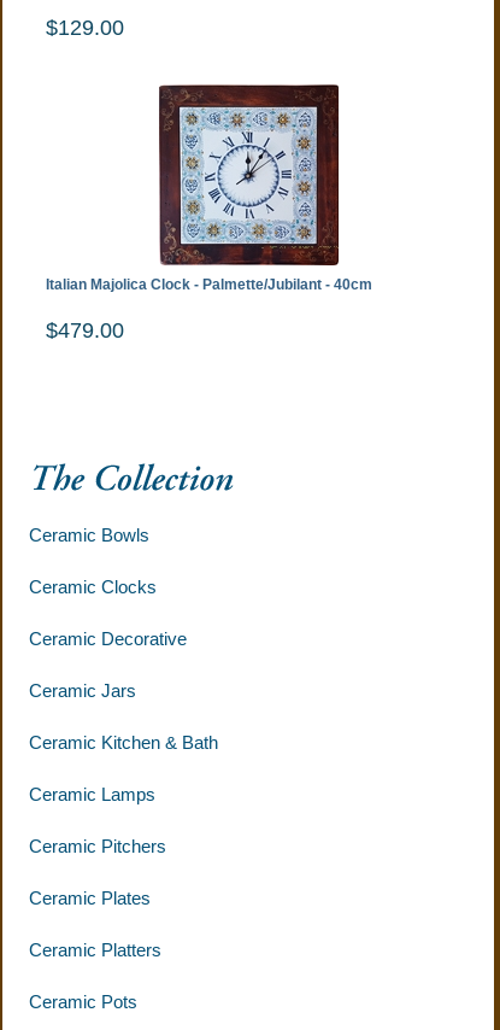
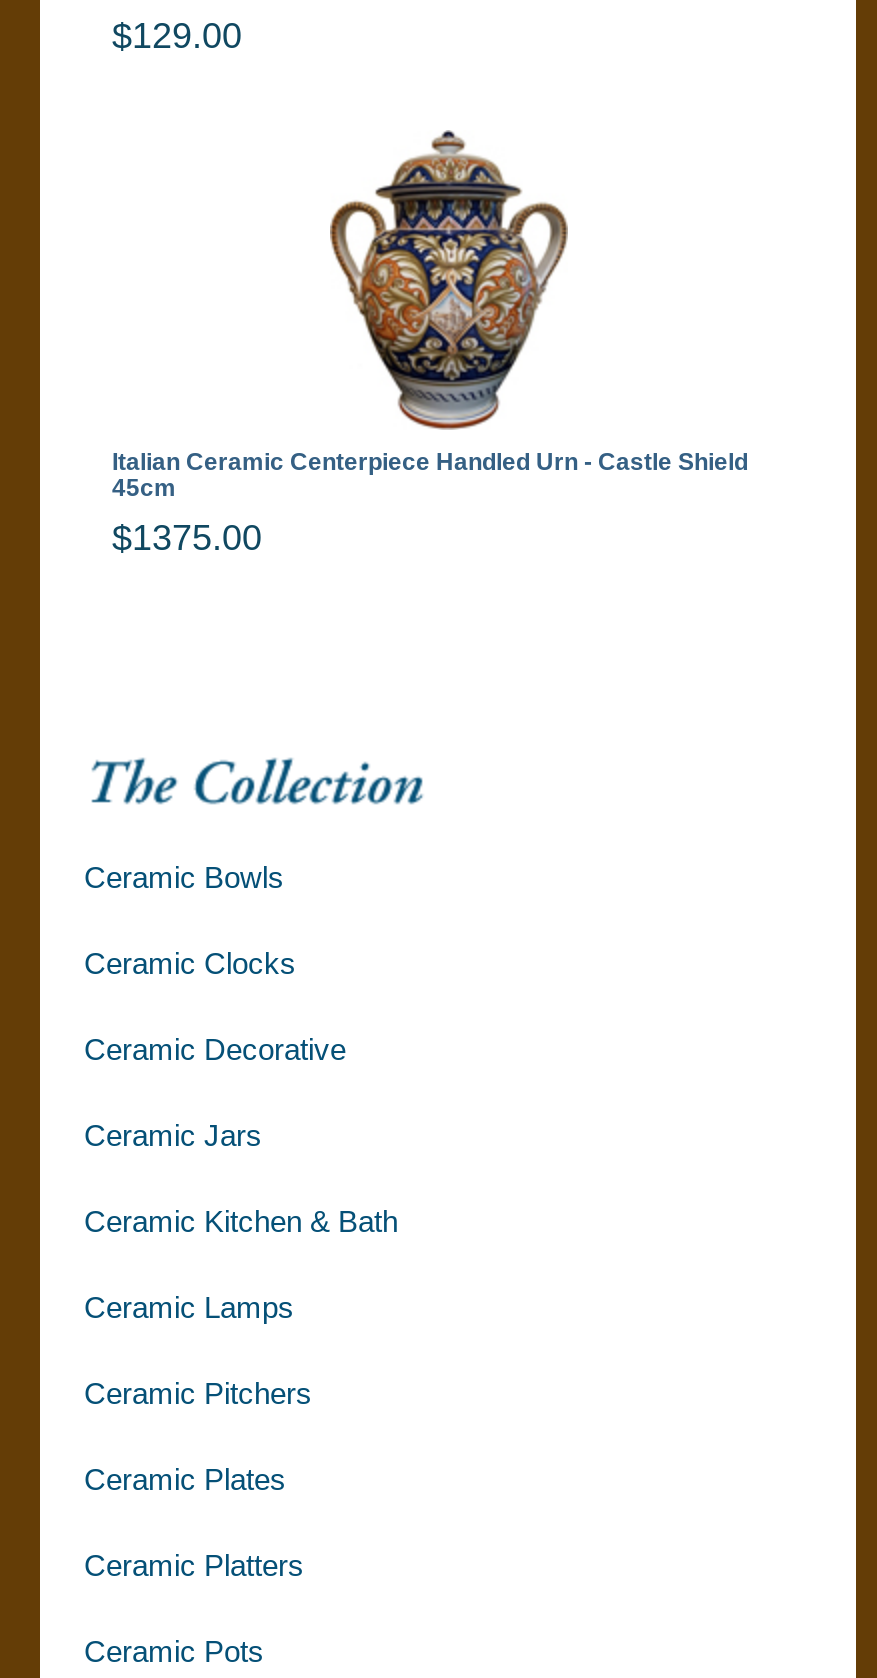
- [image]
- Italian Majolica Clock - Palmette/Jubilant - 40cm
- $479.00
+ [image]
+ Italian Ceramic Centerpiece Handled Urn - Castle Shield
+ 45cm
+ $1375.00
